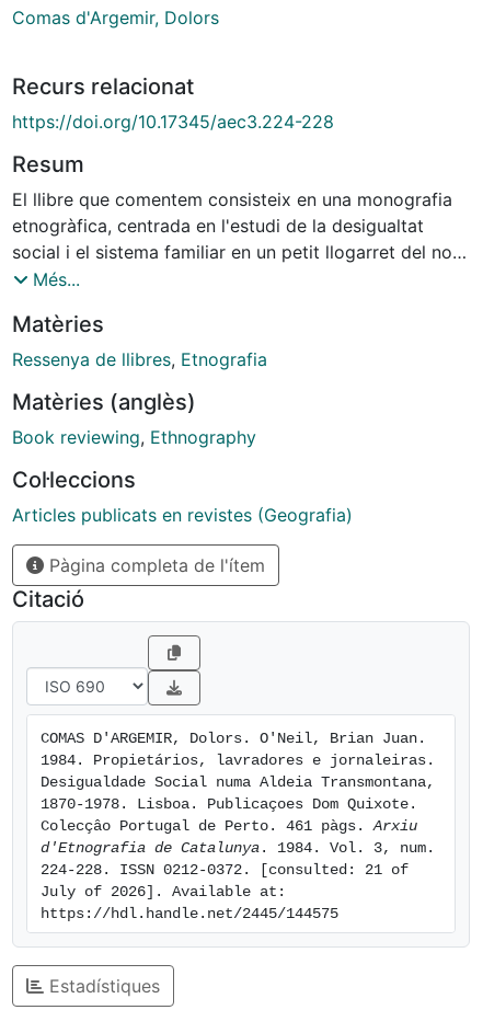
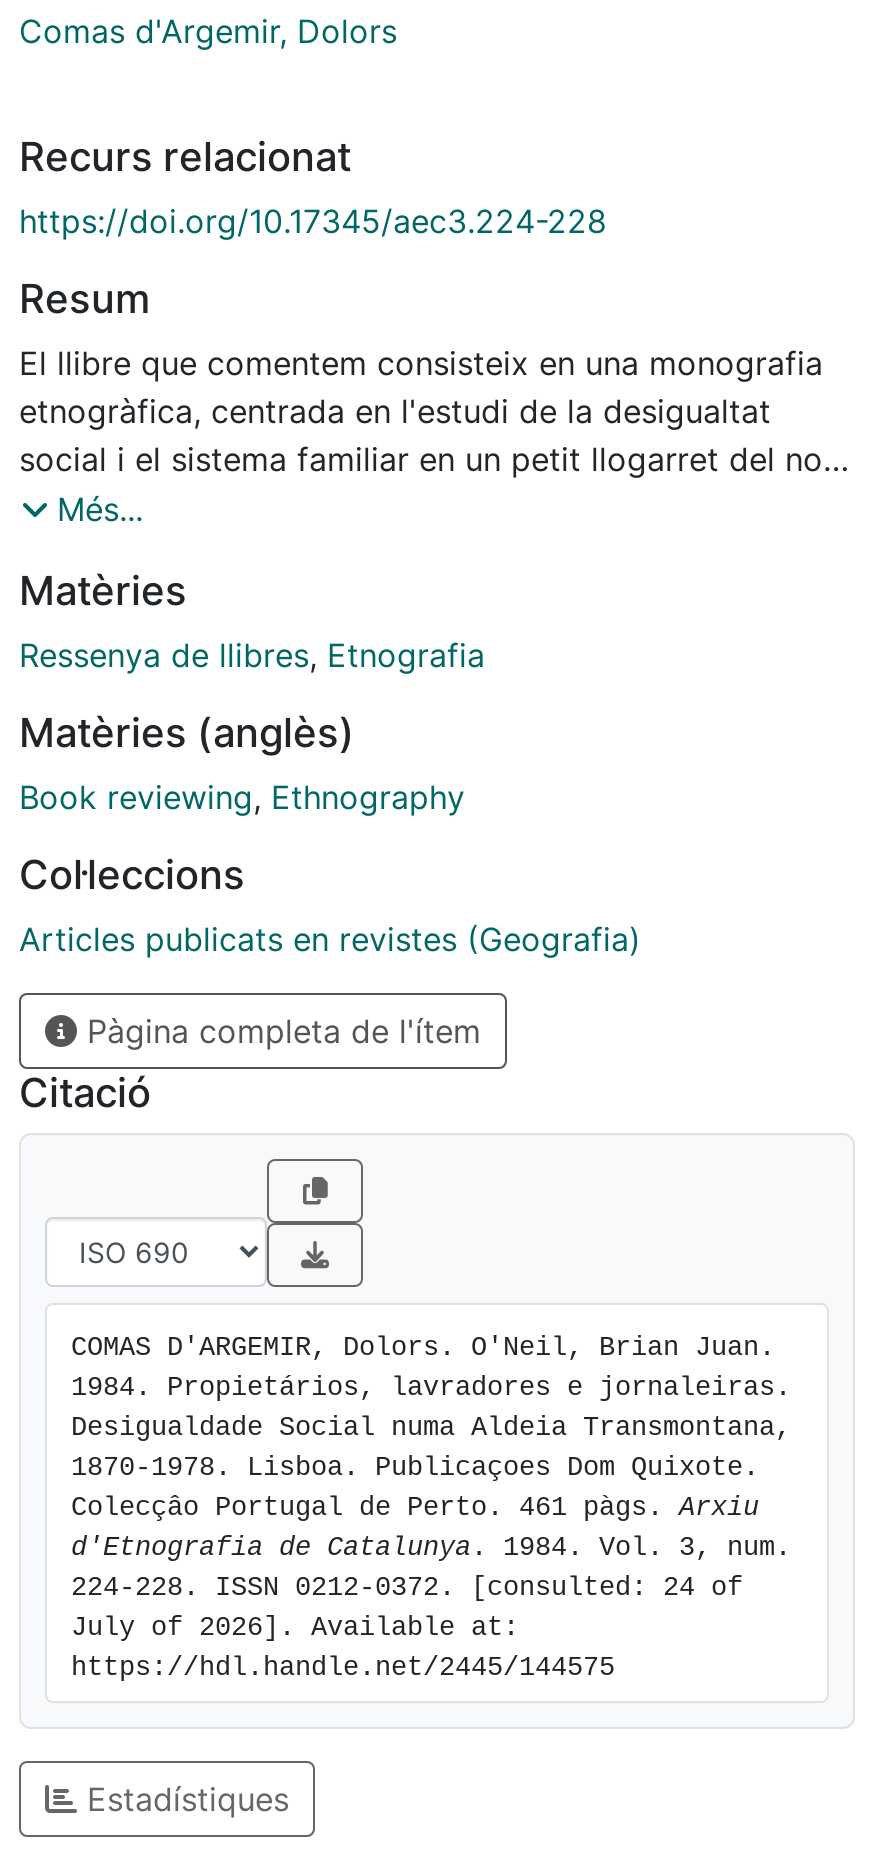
- 224-228. ISSN 0212-0372. [consulted: 21 of
+ 224-228. ISSN 0212-0372. [consulted: 24 of
